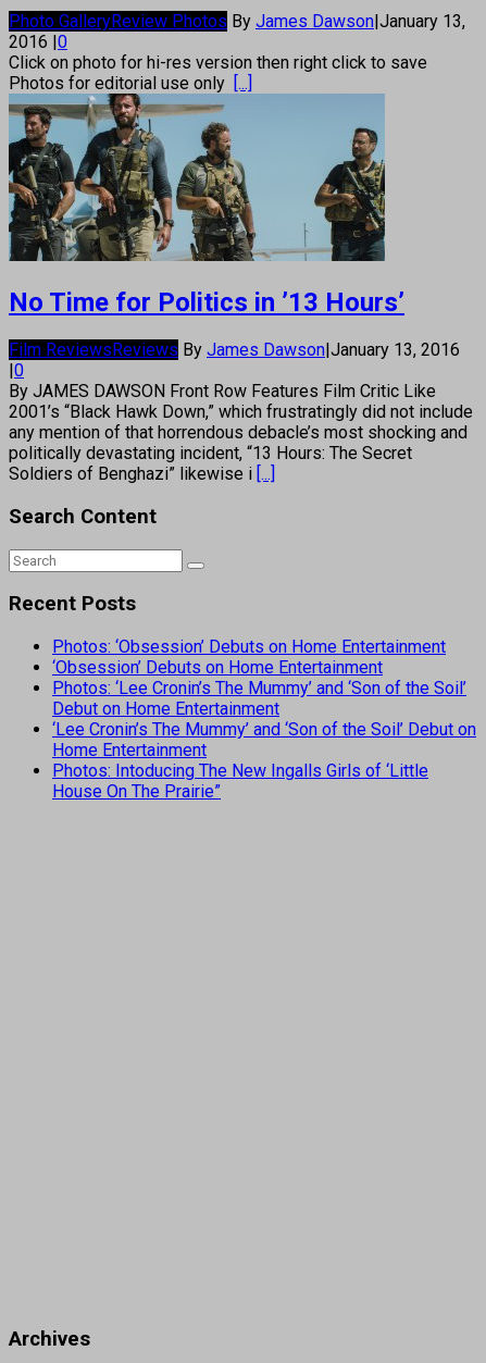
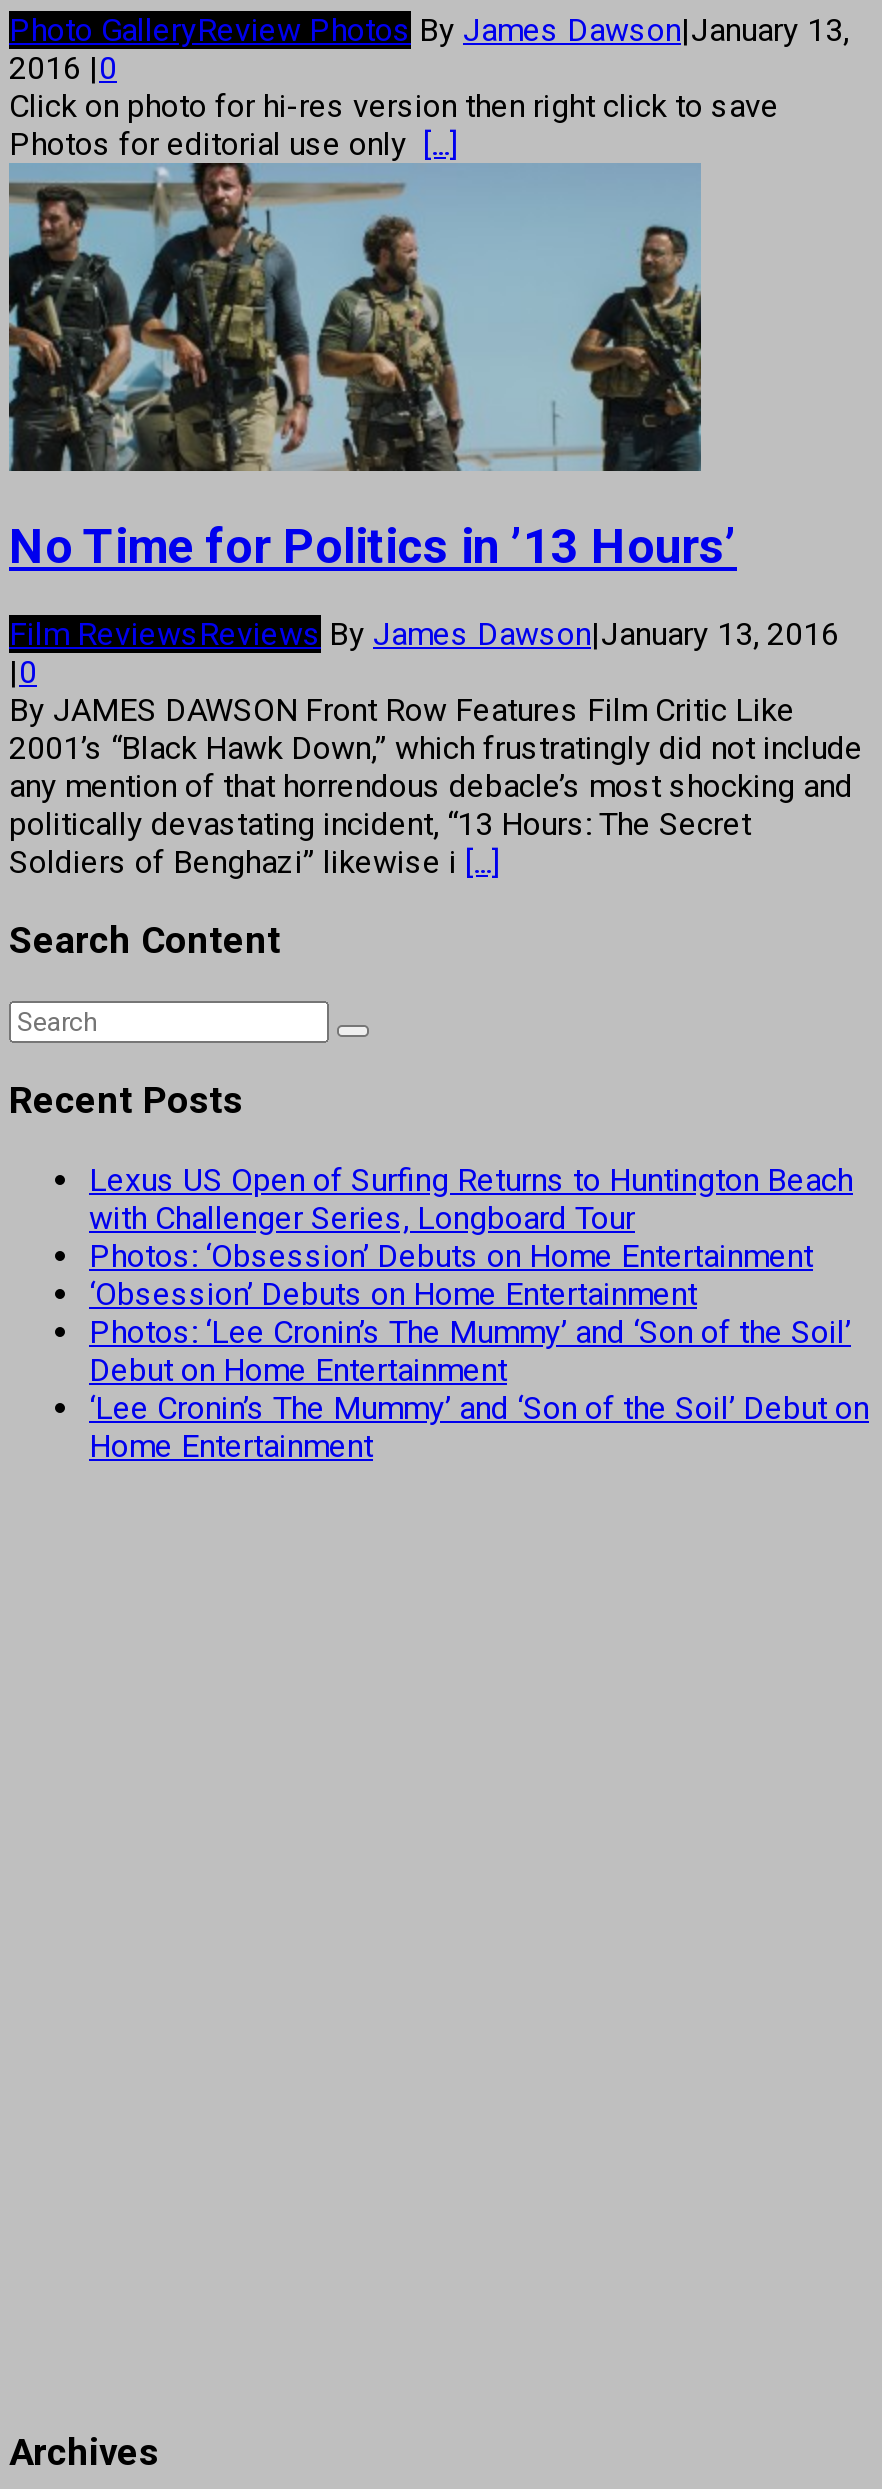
+ Lexus US Open of Surfing Returns to Huntington Beach
+ with Challenger Series, Longboard Tour

moved down: Photos: ‘Obsession’ Debuts on Home Entertainment | ‘Obsession’ Debuts on Home Entertainment | Photos: ‘Lee Cronin’s The Mummy’ and ‘Son of the Soil’ | Debut on Home Entertainment | ‘Lee Cronin’s The Mummy’ and ‘Son of the Soil’ Debut on | Home Entertainment

- Photos: Intoducing The New Ingalls Girls of ‘Little
- House On The Prairie”
